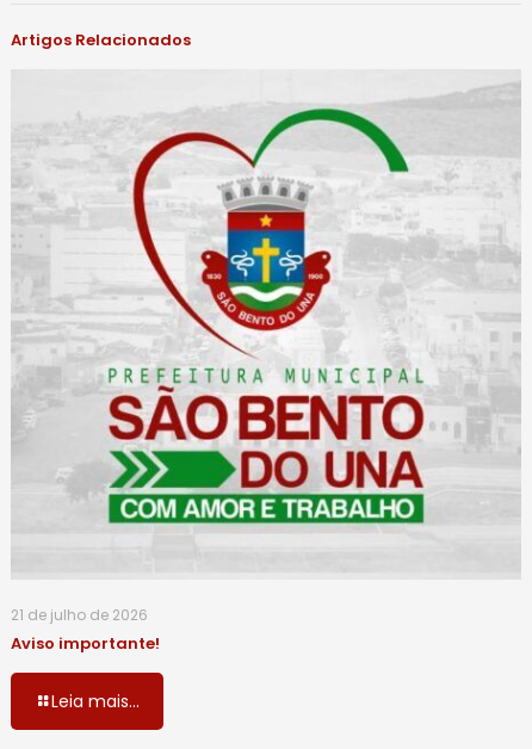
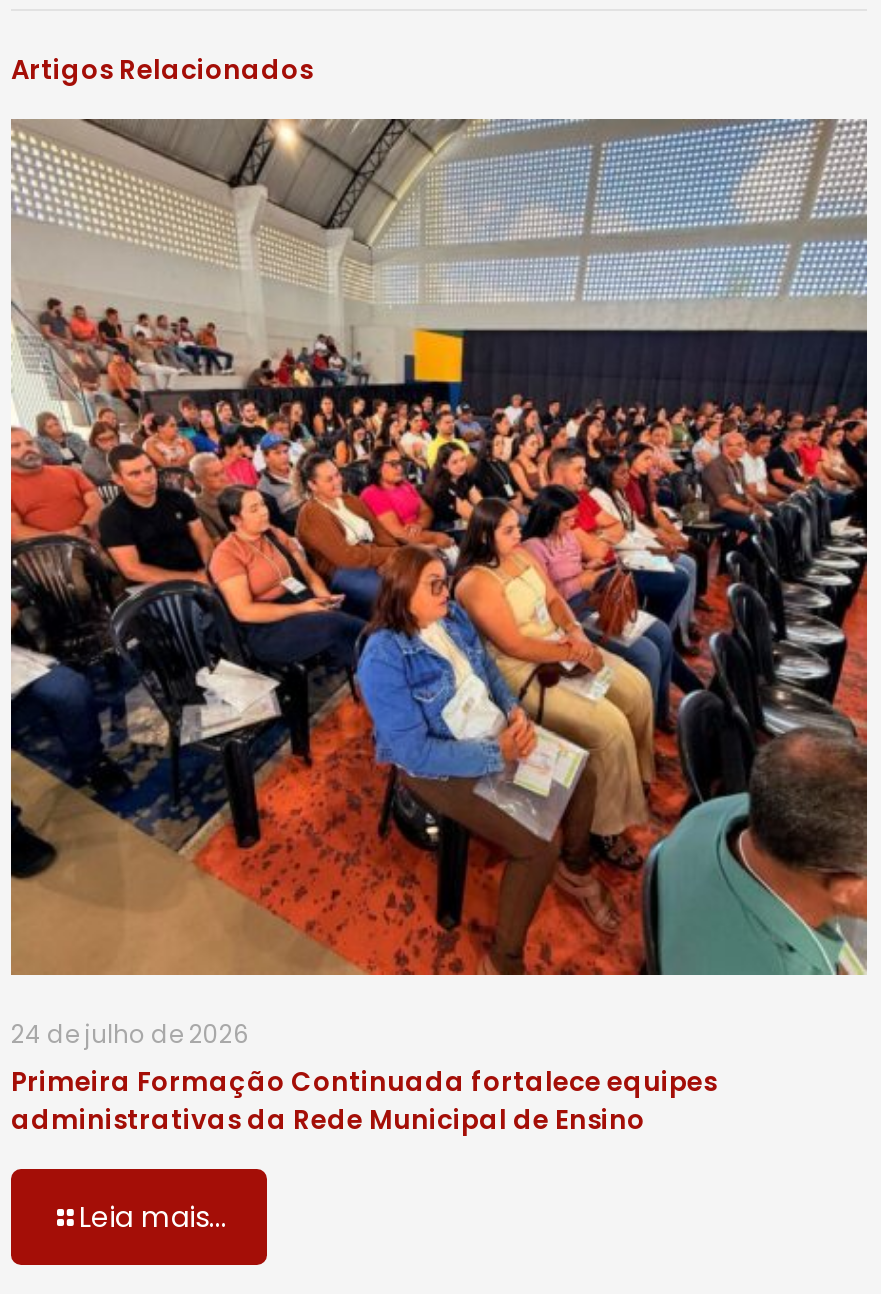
- [image]
- 21 de julho de 2026
- Aviso importante!
+ [image]
+ 24 de julho de 2026
+ Primeira Formação Continuada fortalece equipes
+ administrativas da Rede Municipal de Ensino
